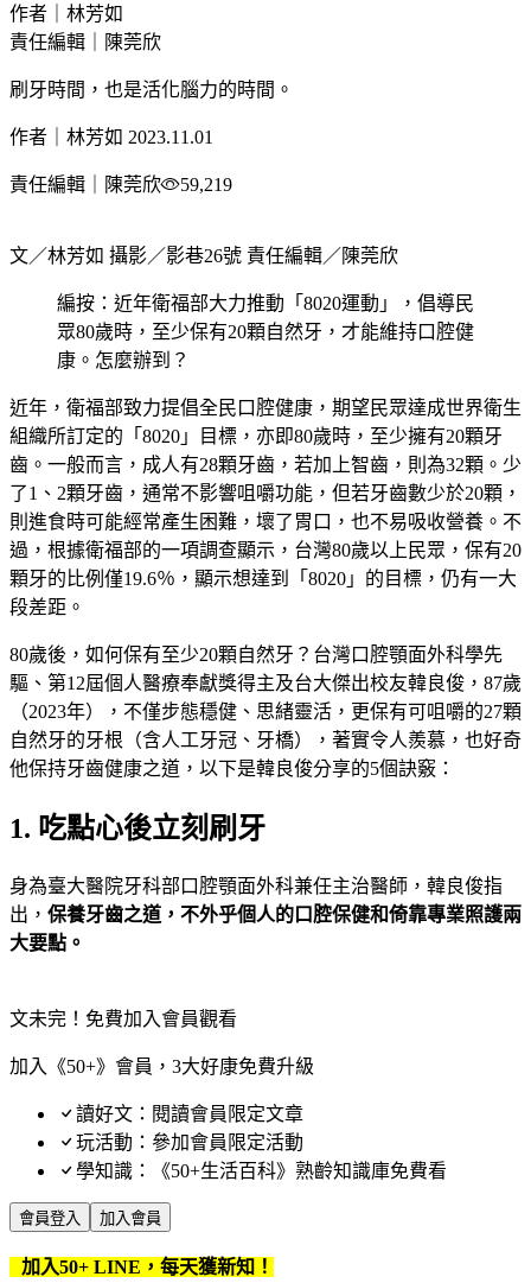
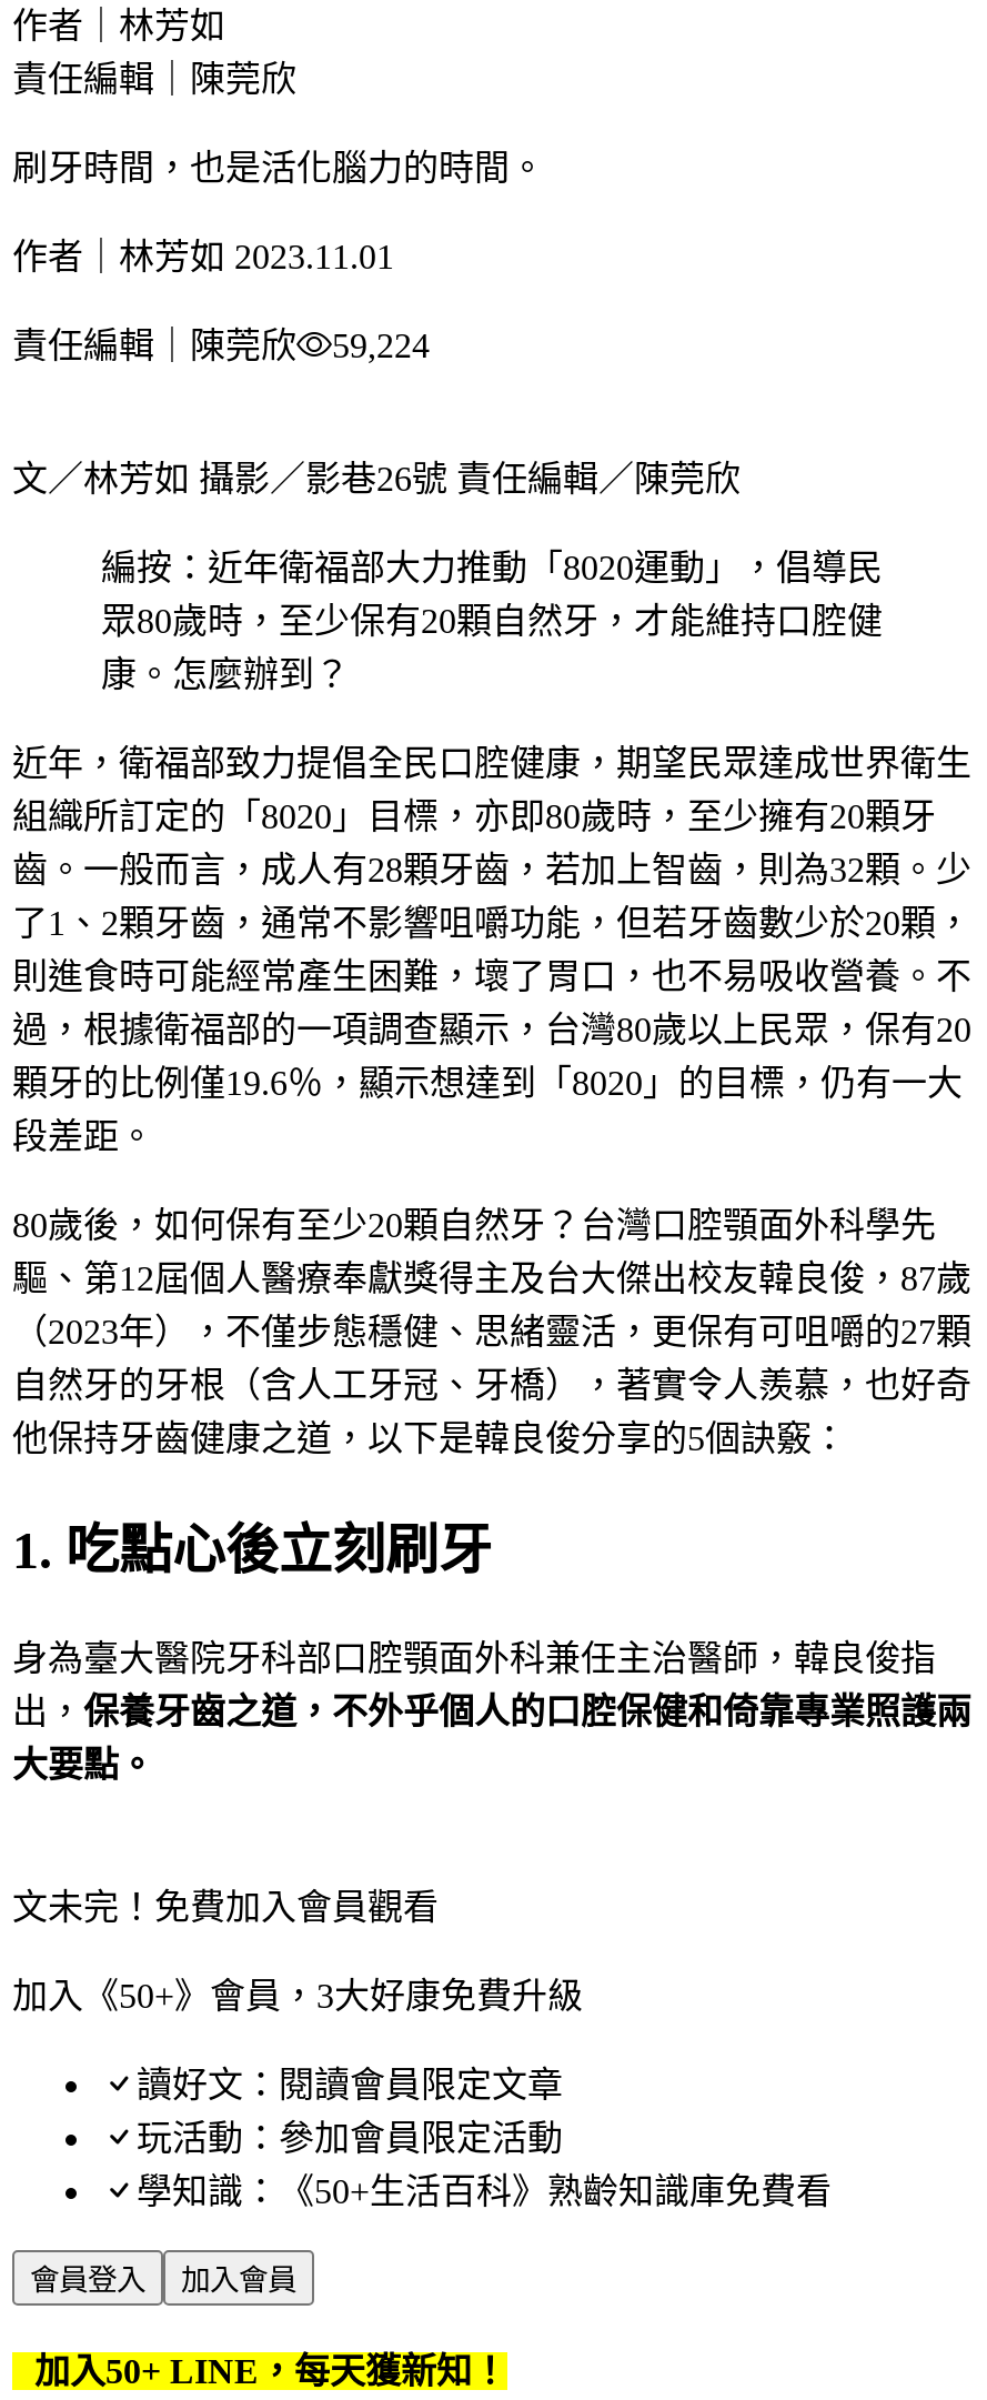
- 責任編輯｜陳莞欣 59,219
+ 責任編輯｜陳莞欣 59,224
